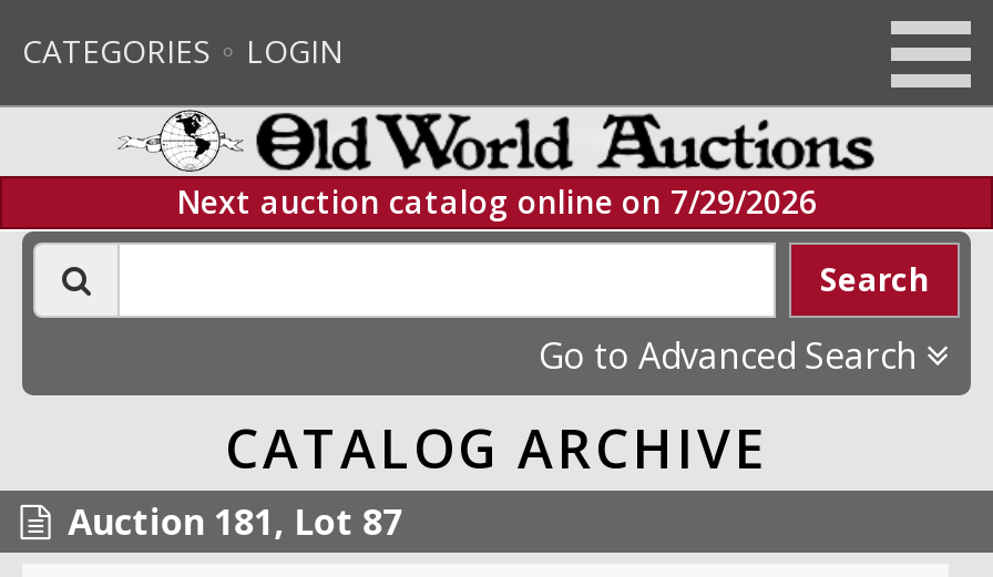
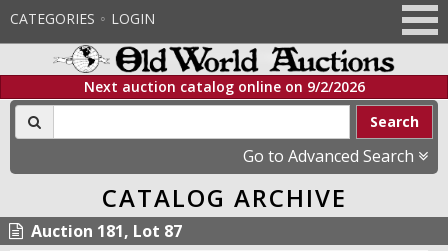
- Next auction catalog online on 7/29/2026
+ Next auction catalog online on 9/2/2026
